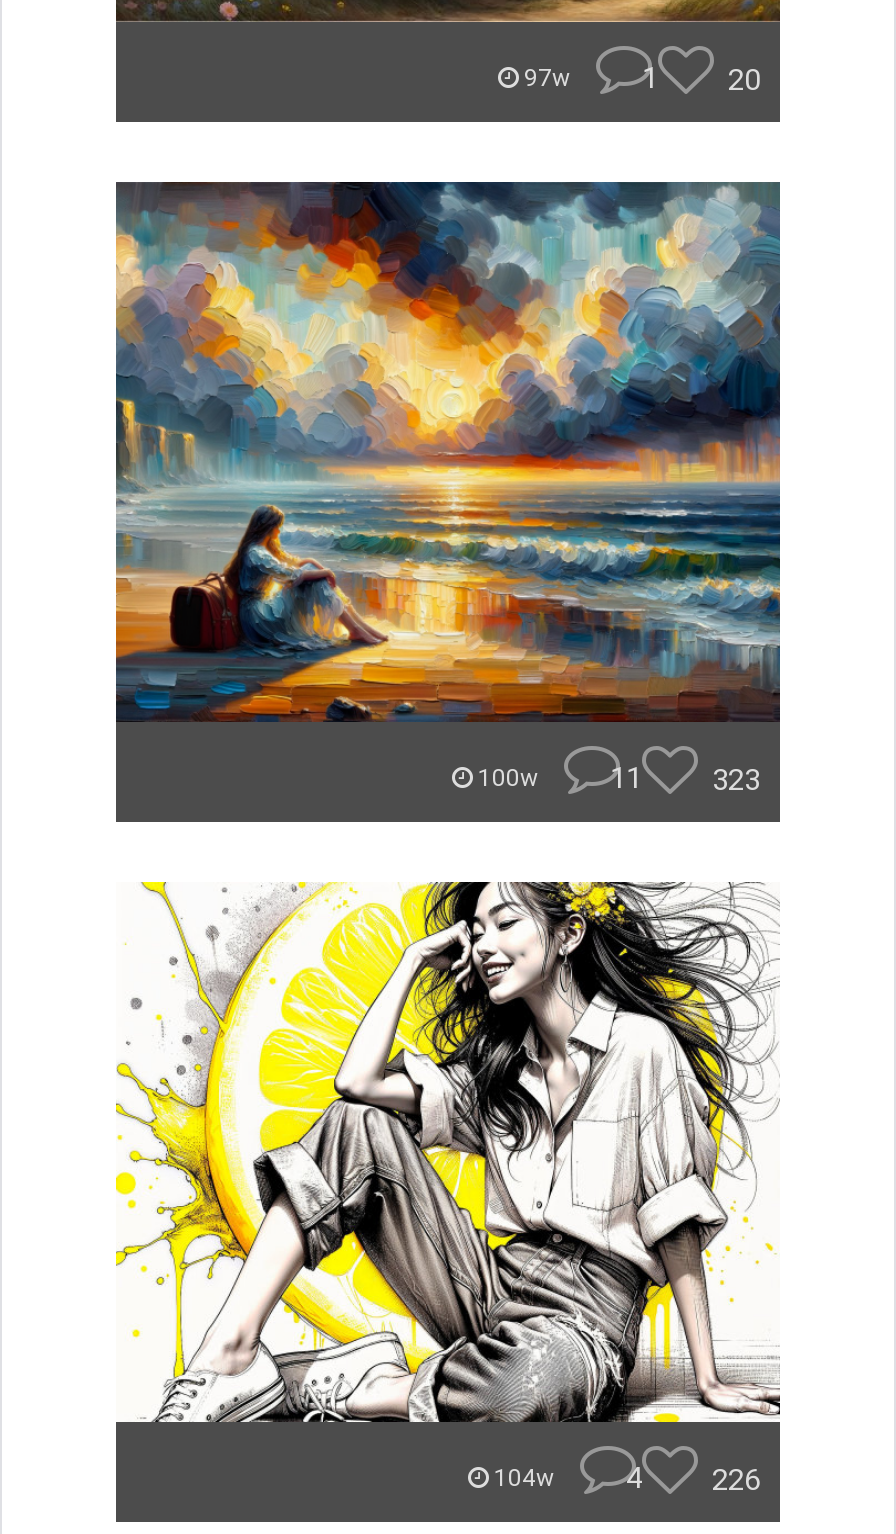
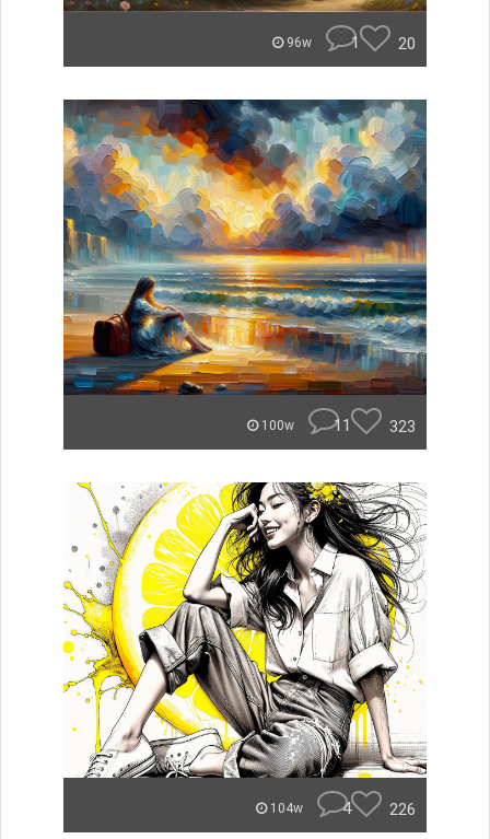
- 97w
+ 96w
